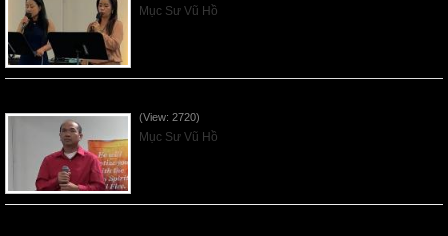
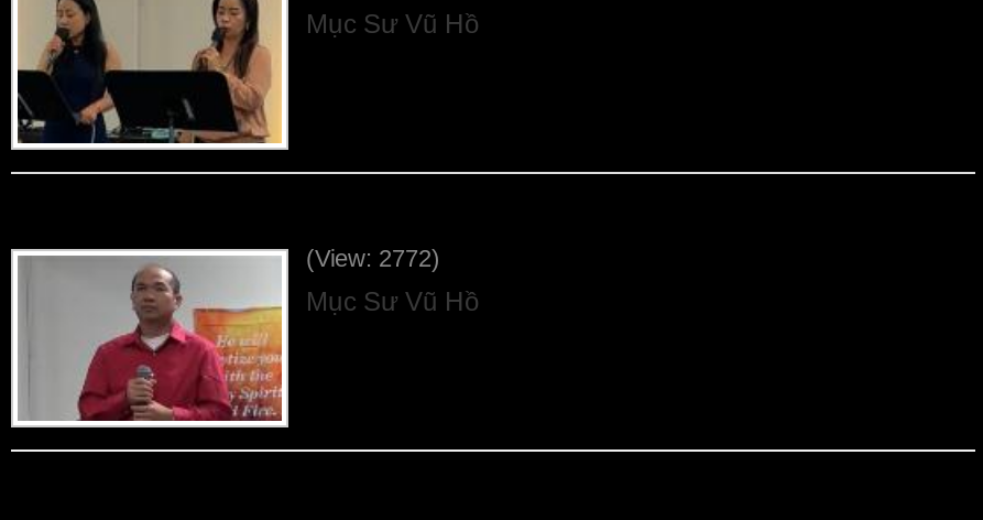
- (View: 2720)
+ (View: 2772)
